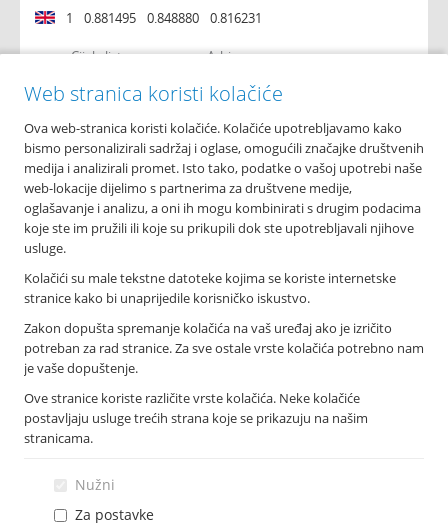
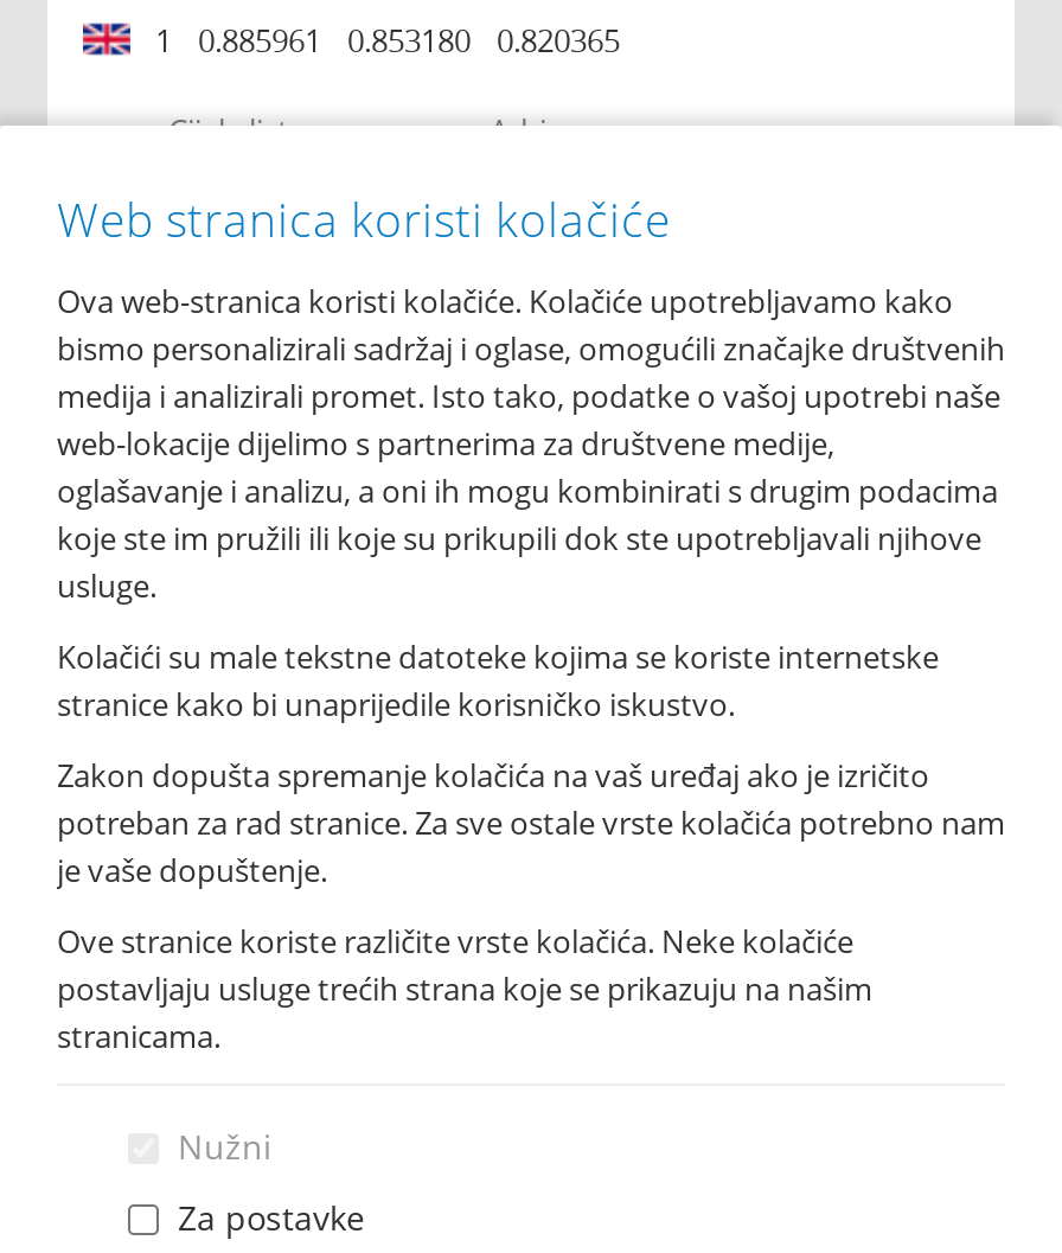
- 0.881495
+ 0.885961

- 0.848880
+ 0.853180

- 0.816231
+ 0.820365
